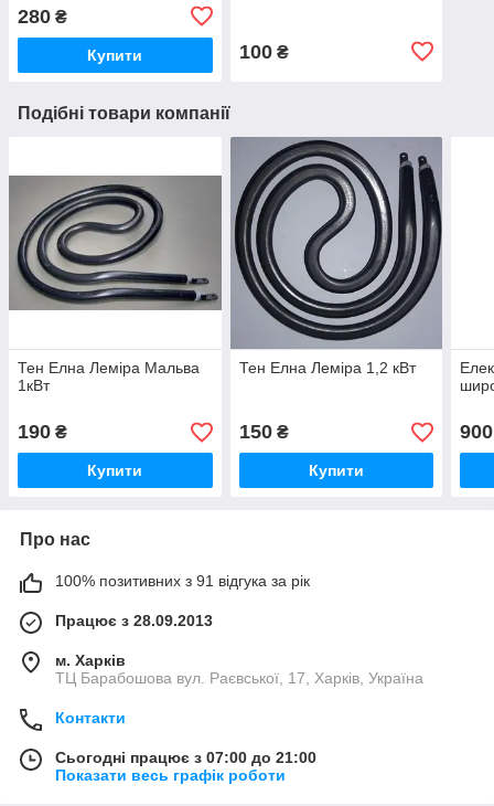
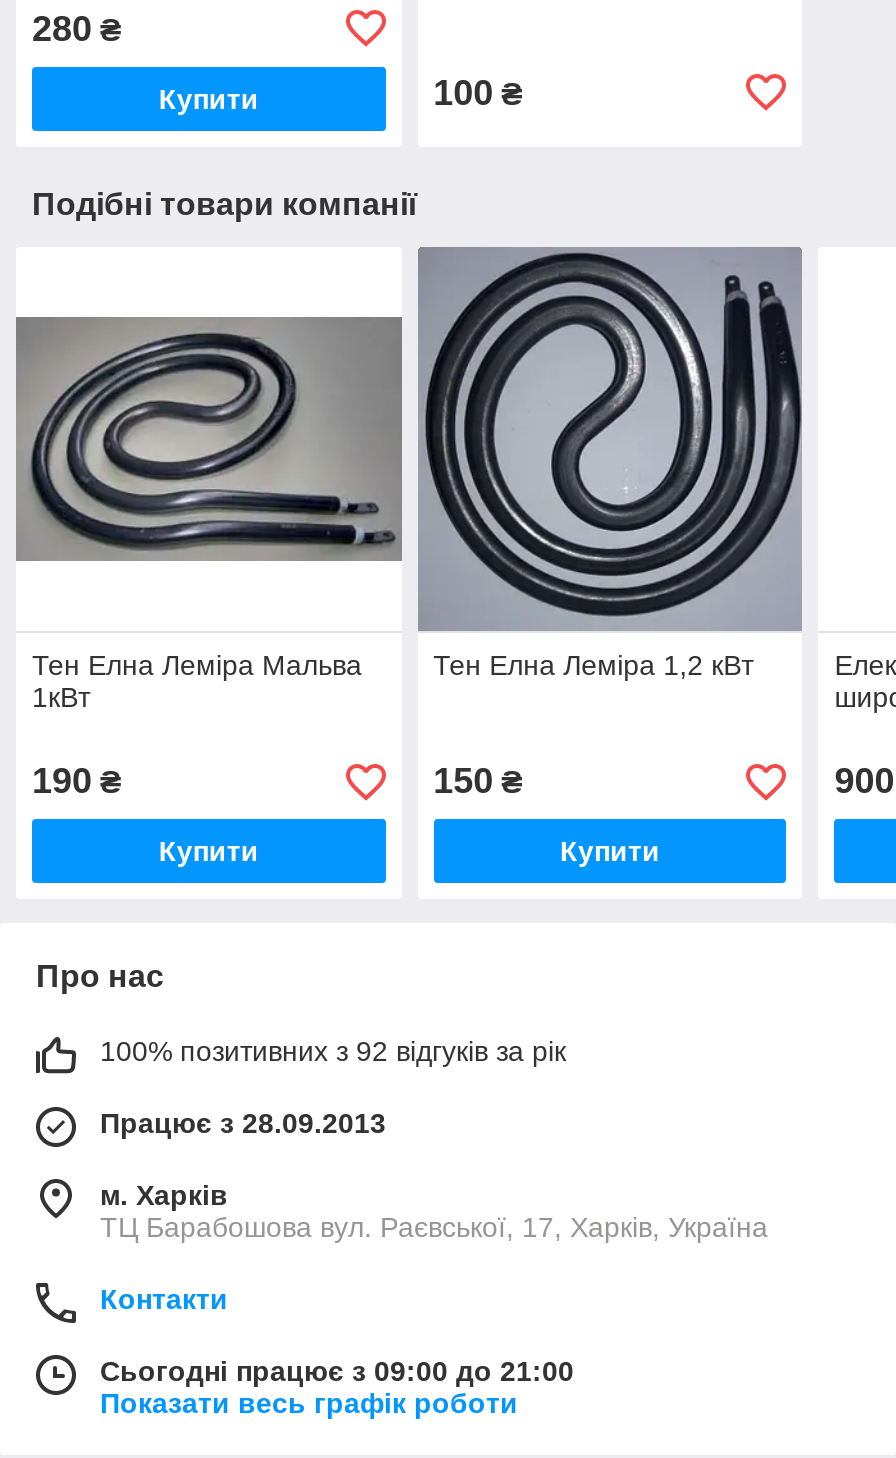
- 100% позитивних з 91 відгука за рік
+ 100% позитивних з 92 відгуків за рік

- Сьогодні працює з 07:00 до 21:00
+ Сьогодні працює з 09:00 до 21:00
